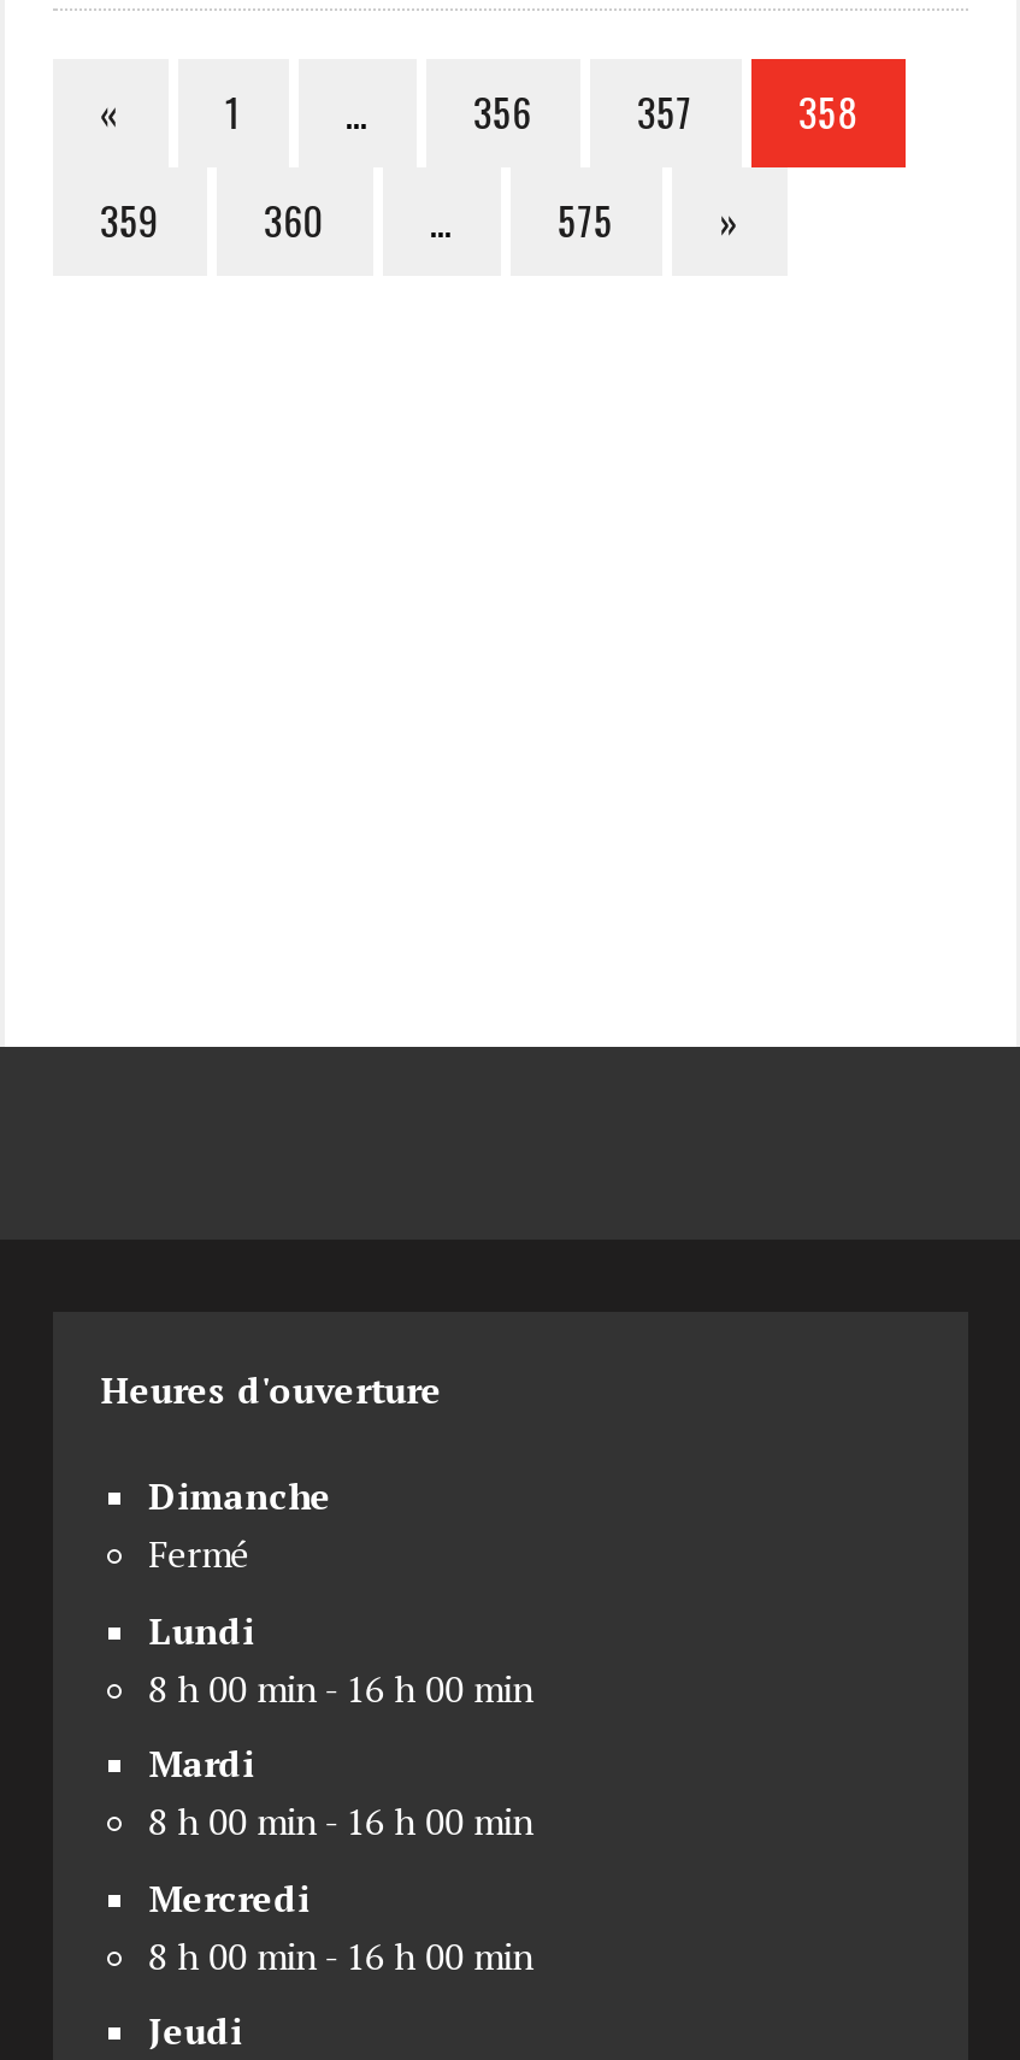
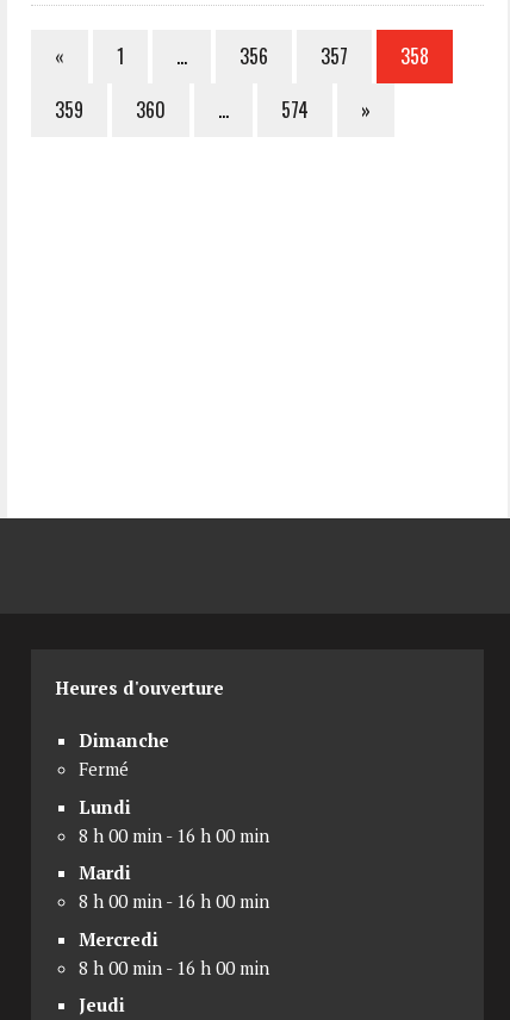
- 575
+ 574
